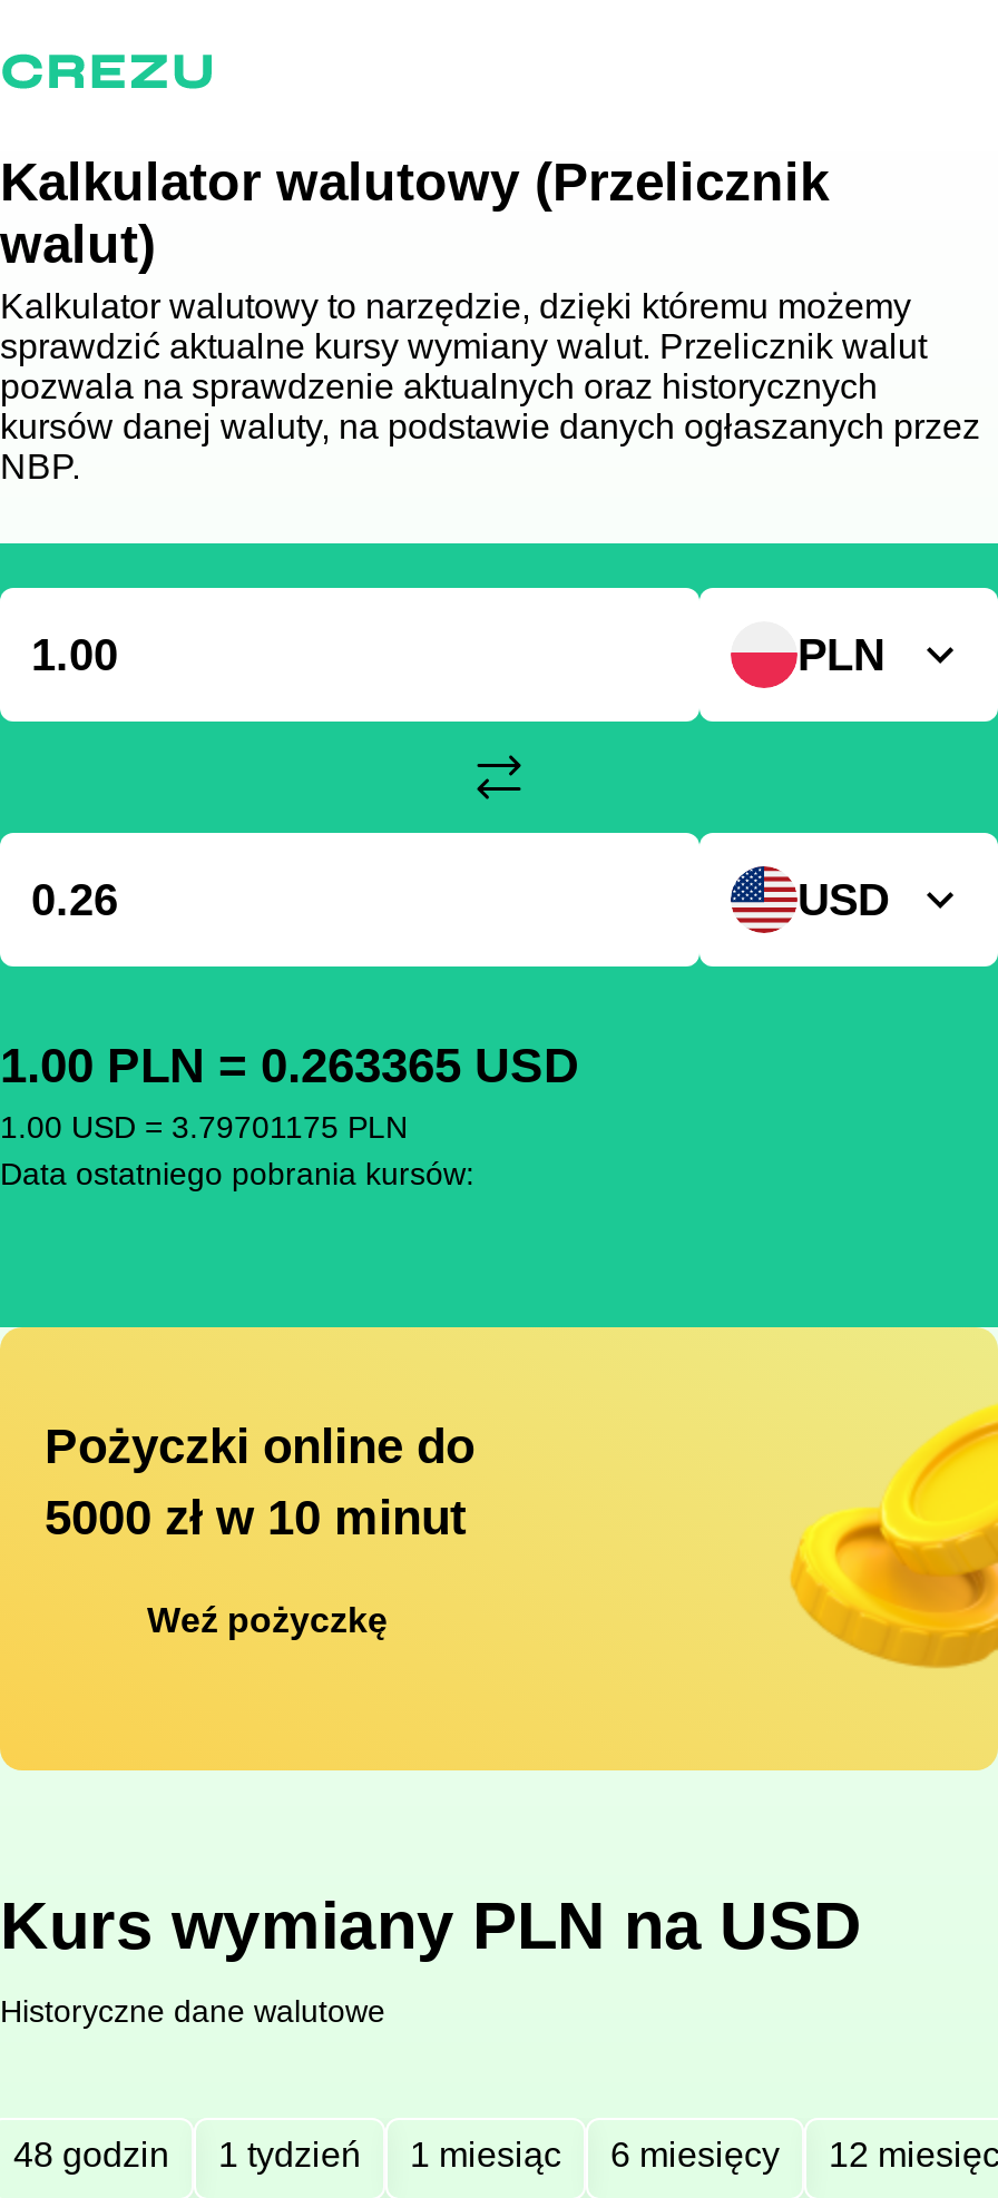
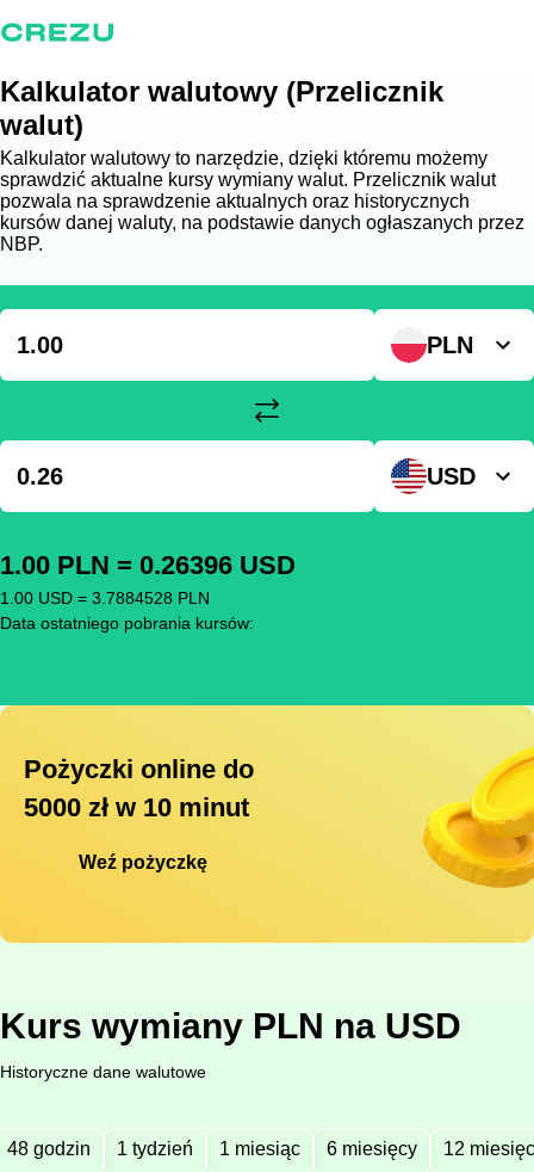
- 1.00 PLN = 0.263365 USD
+ 1.00 PLN = 0.26396 USD

- 1.00 USD = 3.79701175 PLN
+ 1.00 USD = 3.7884528 PLN
